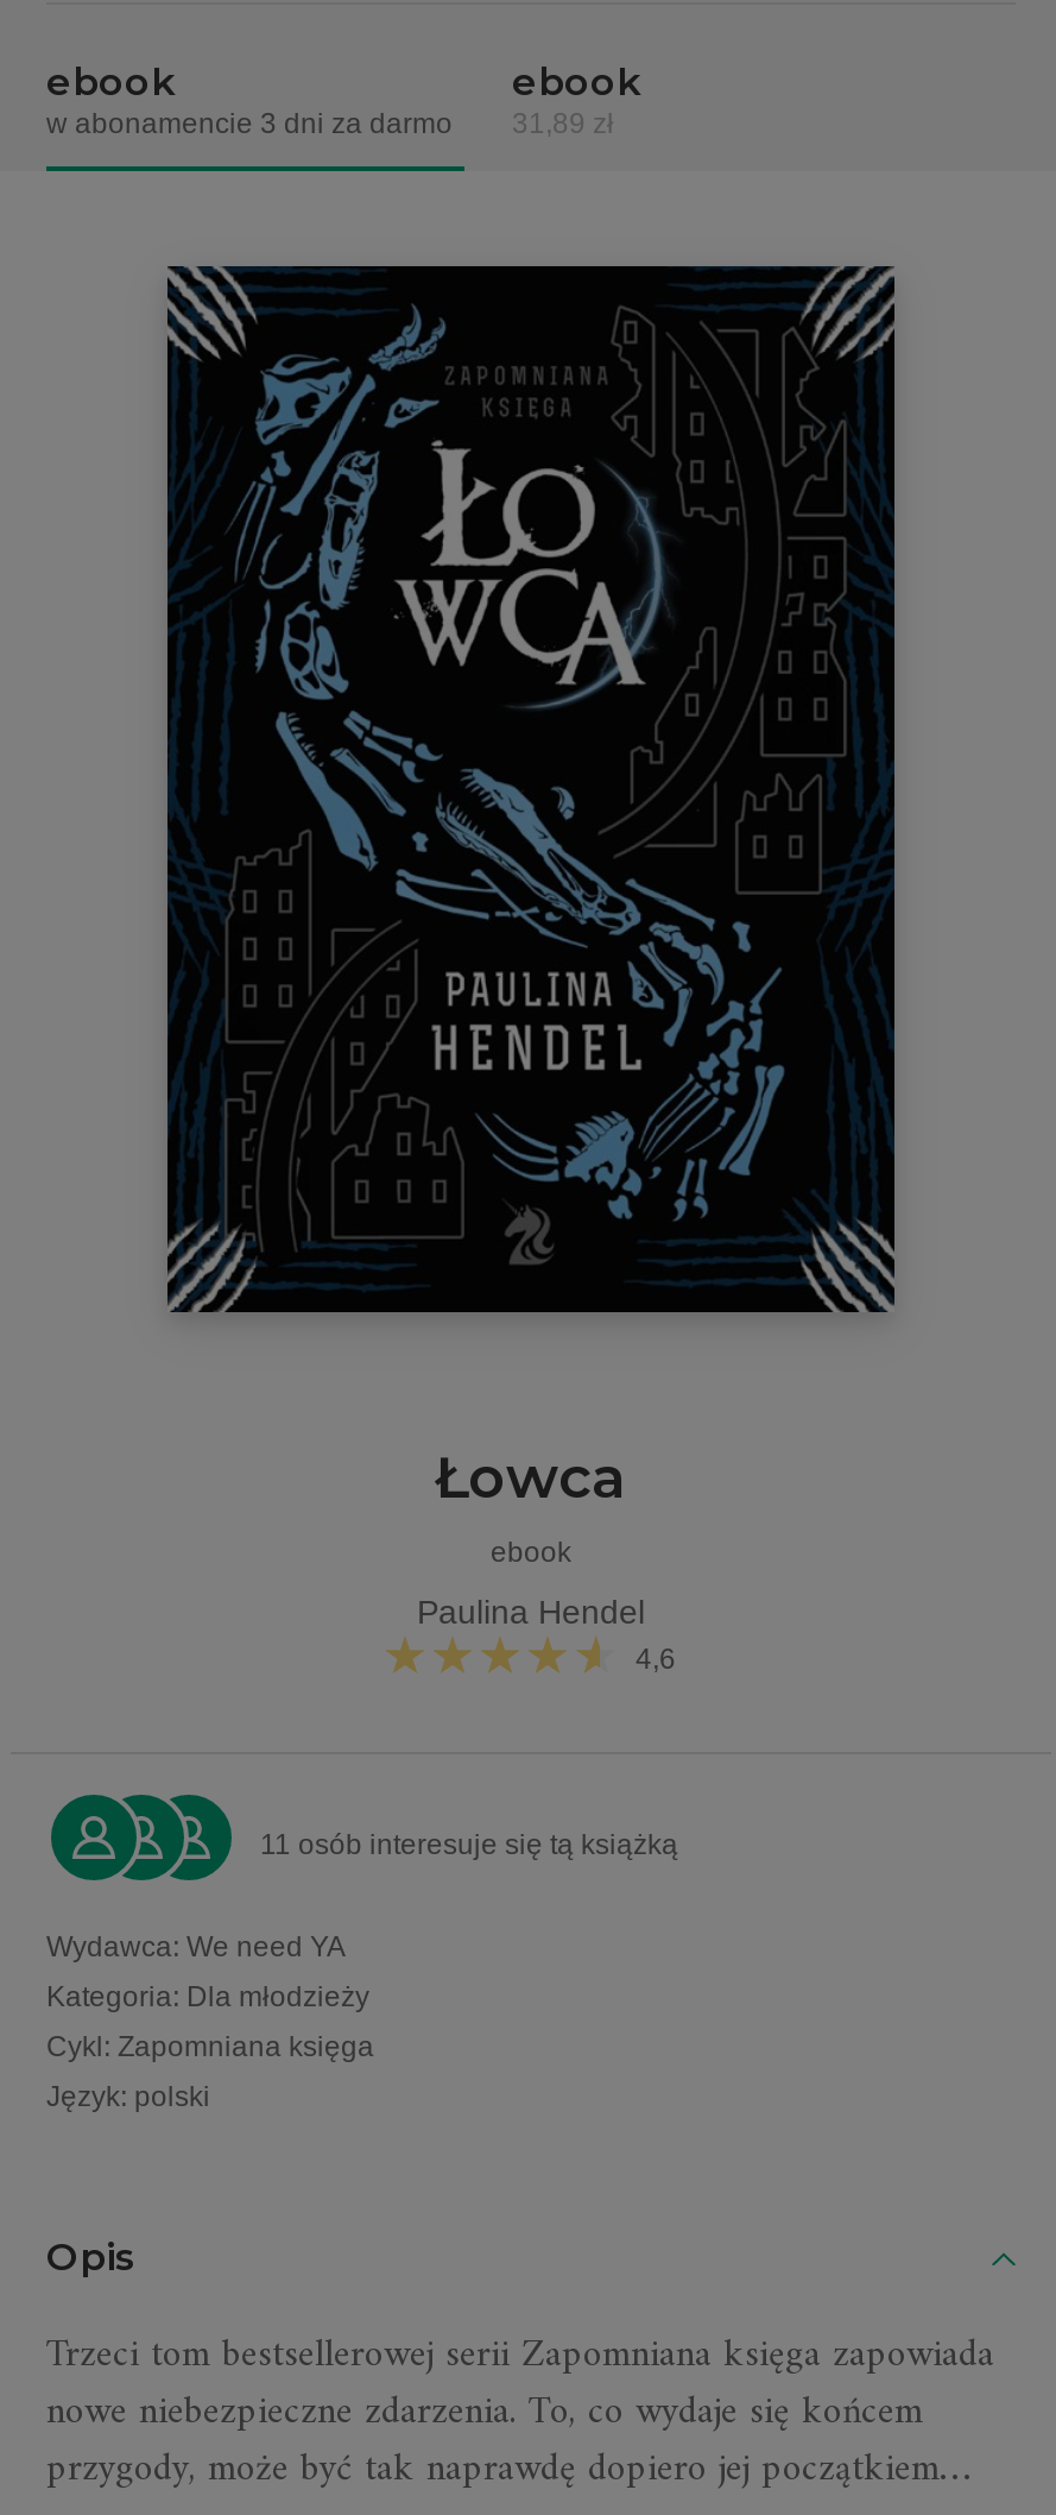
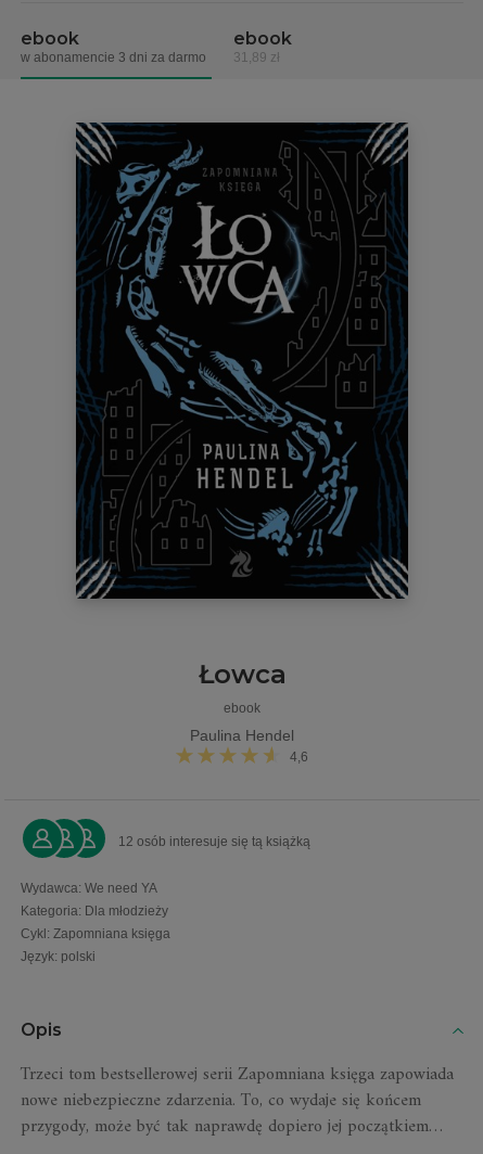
- 11 osób interesuje się tą książką
+ 12 osób interesuje się tą książką
